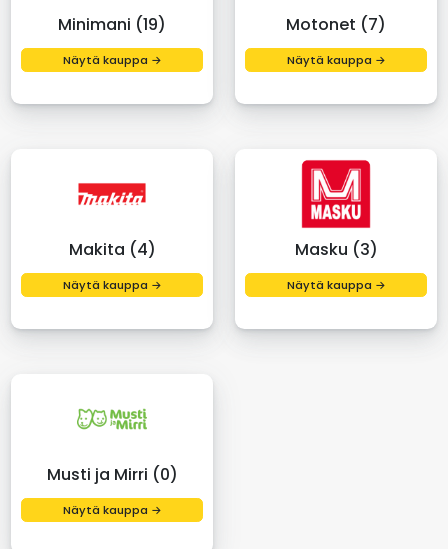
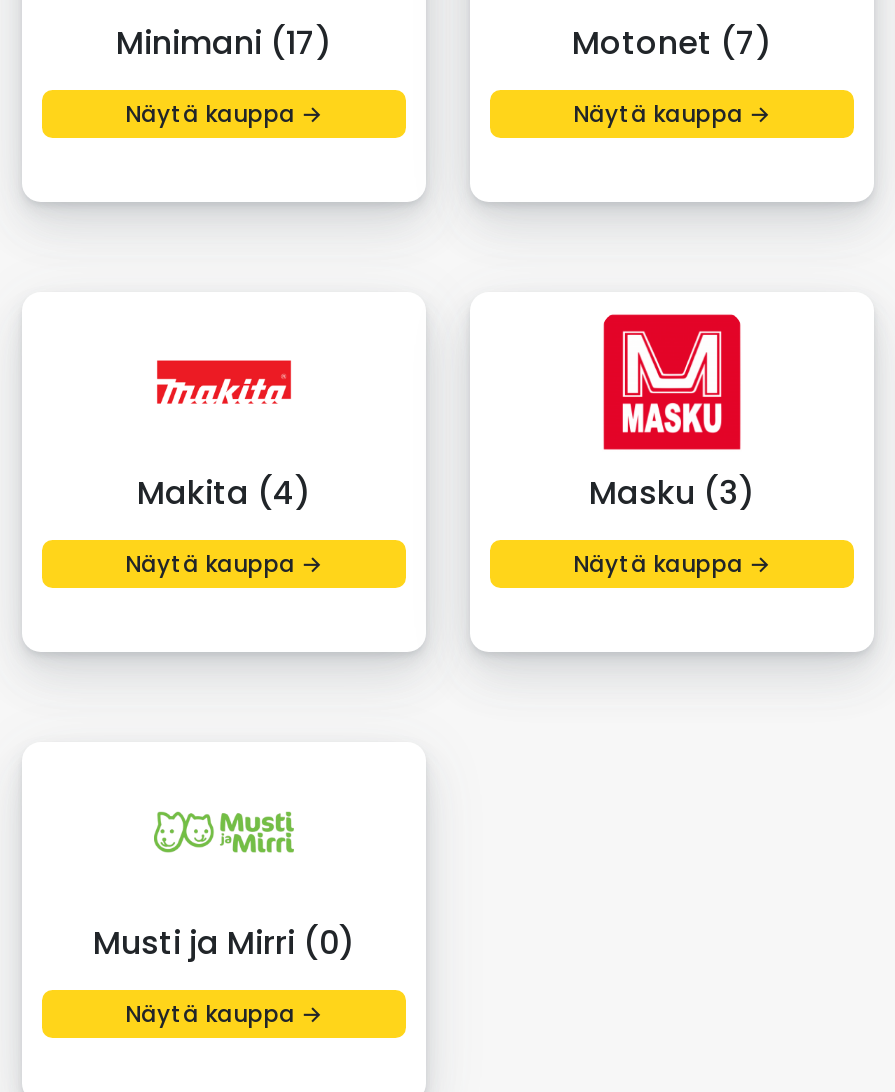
- Minimani (19)
+ Minimani (17)
